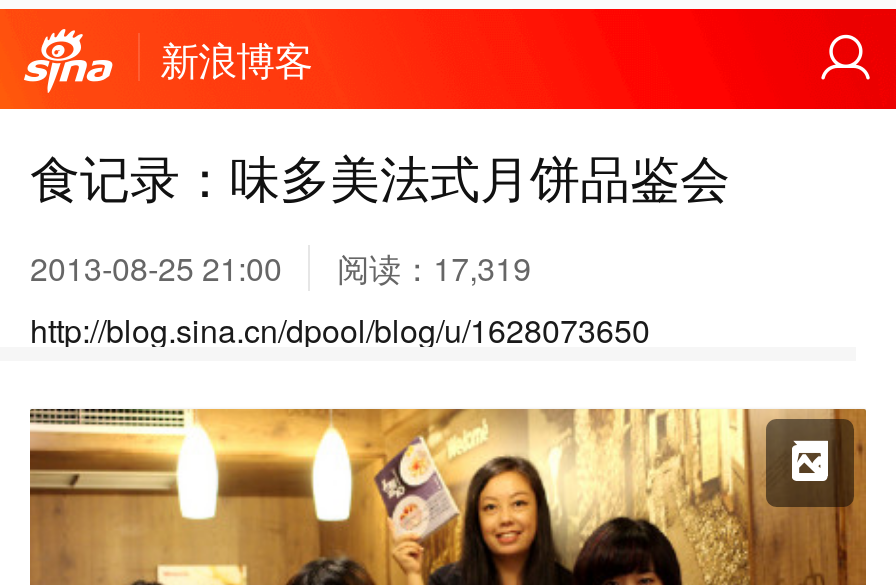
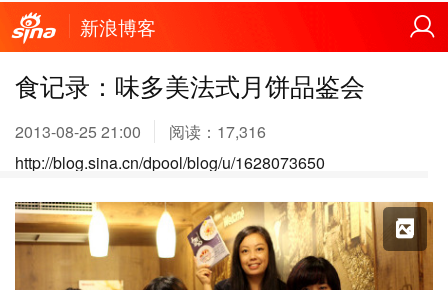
- 2013-08-25 21:00 阅读：17,319
+ 2013-08-25 21:00 阅读：17,316
